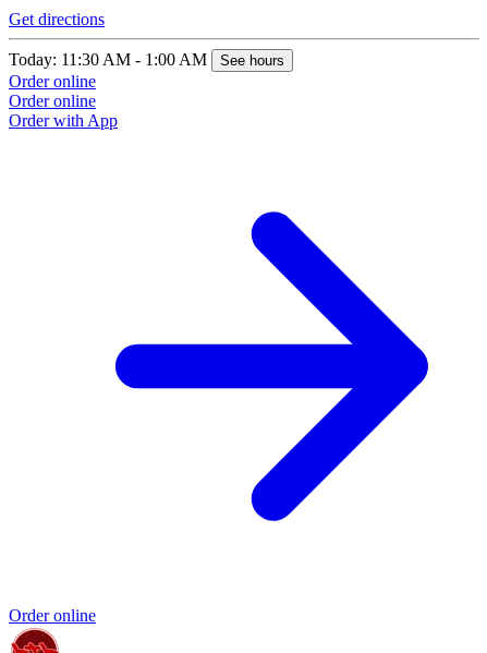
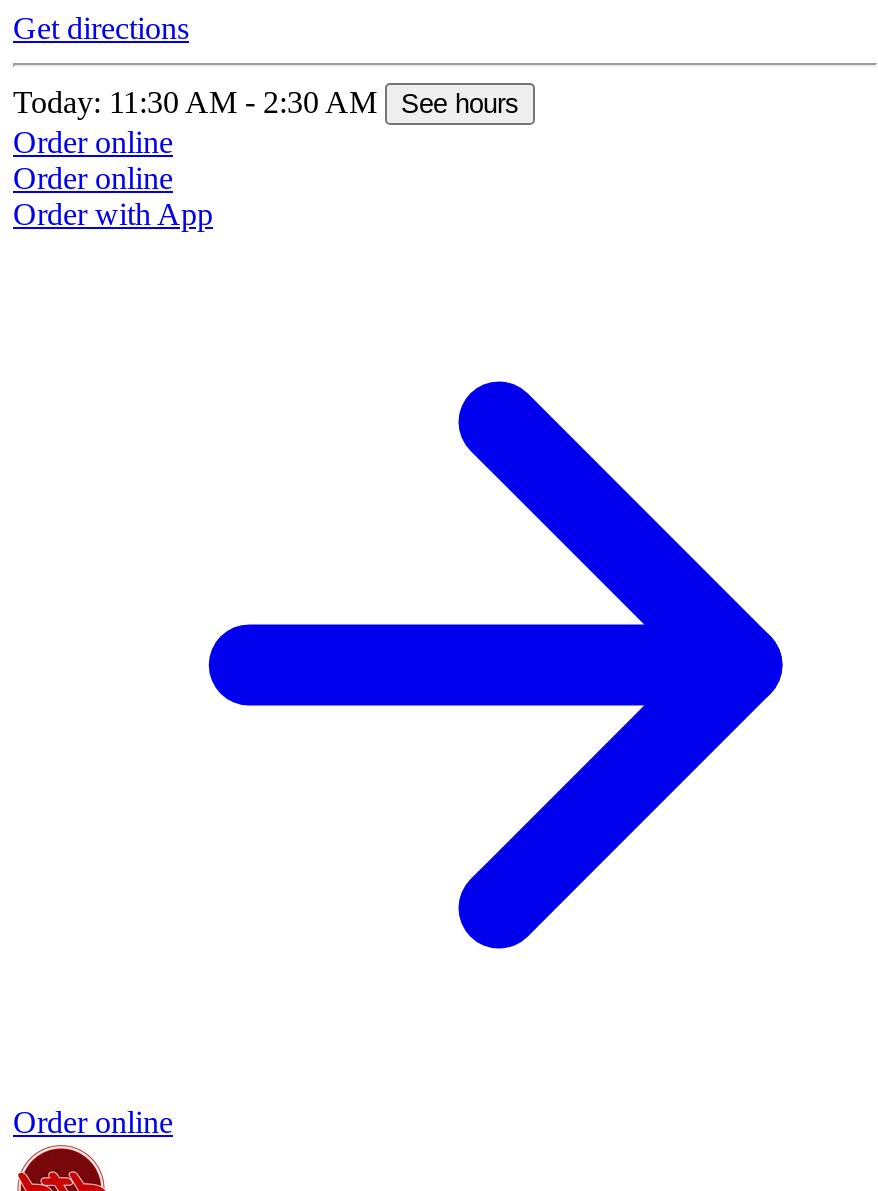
- Today: 11:30 AM - 1:00 AM See hours
+ Today: 11:30 AM - 2:30 AM See hours
